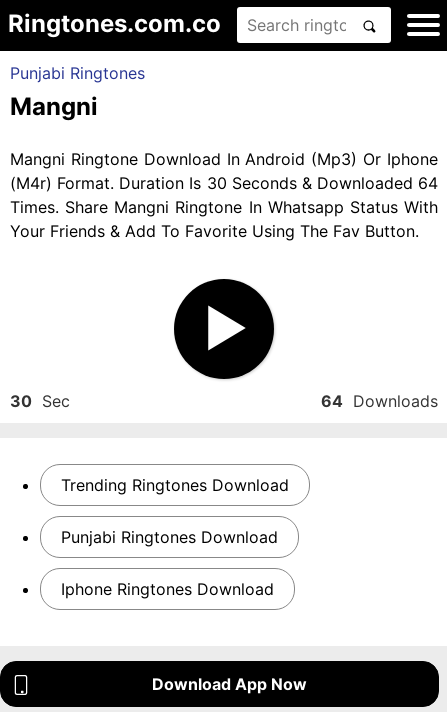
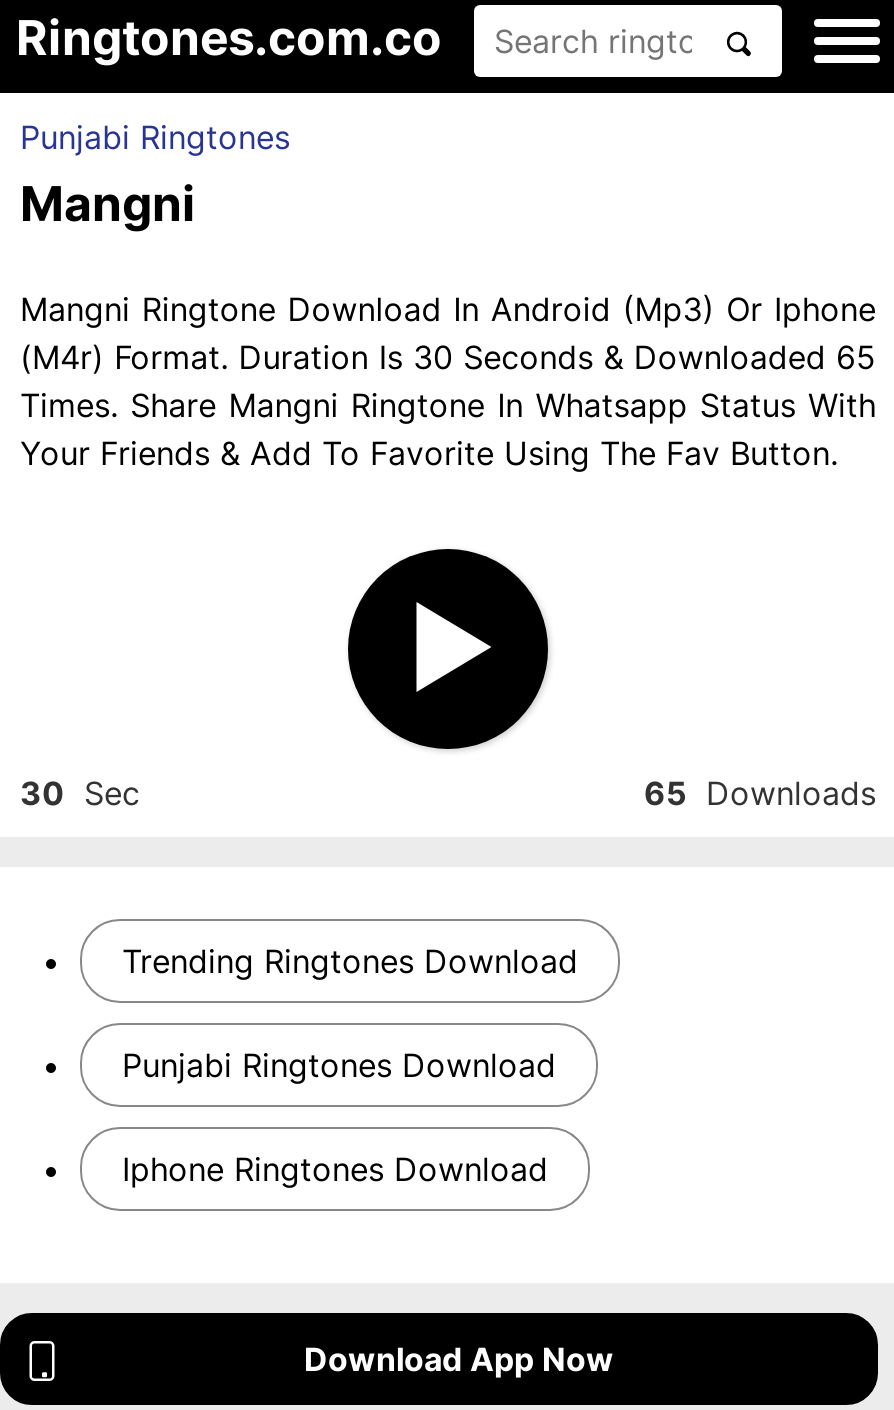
- (M4r) Format. Duration Is 30 Seconds & Downloaded 64
+ (M4r) Format. Duration Is 30 Seconds & Downloaded 65

- 64 Downloads
+ 65 Downloads
